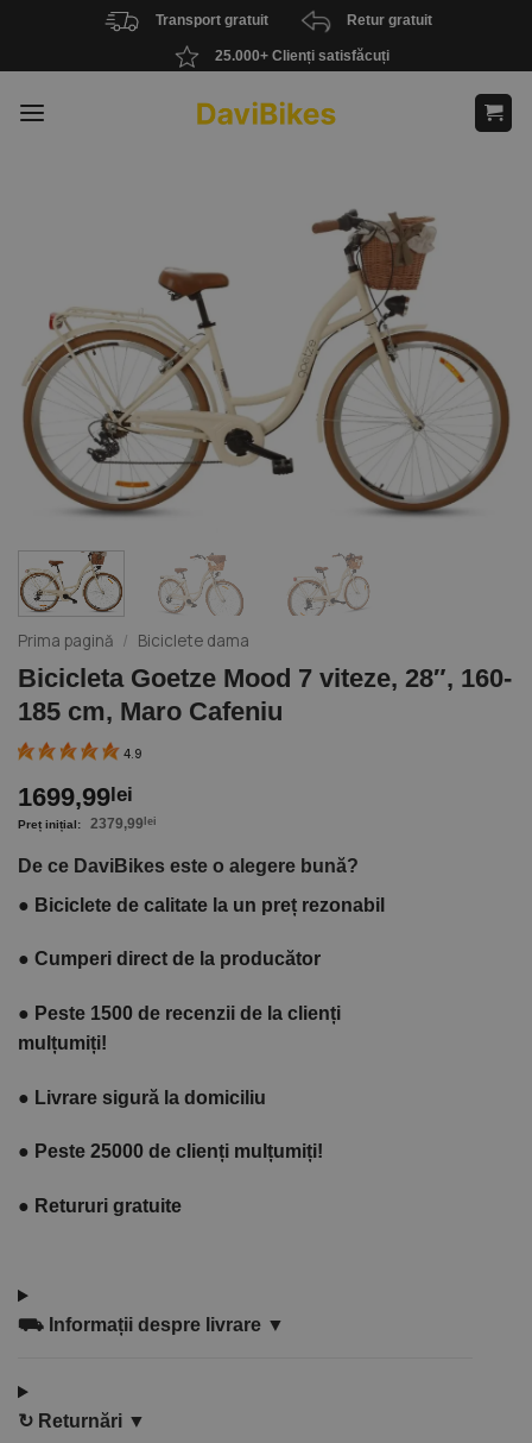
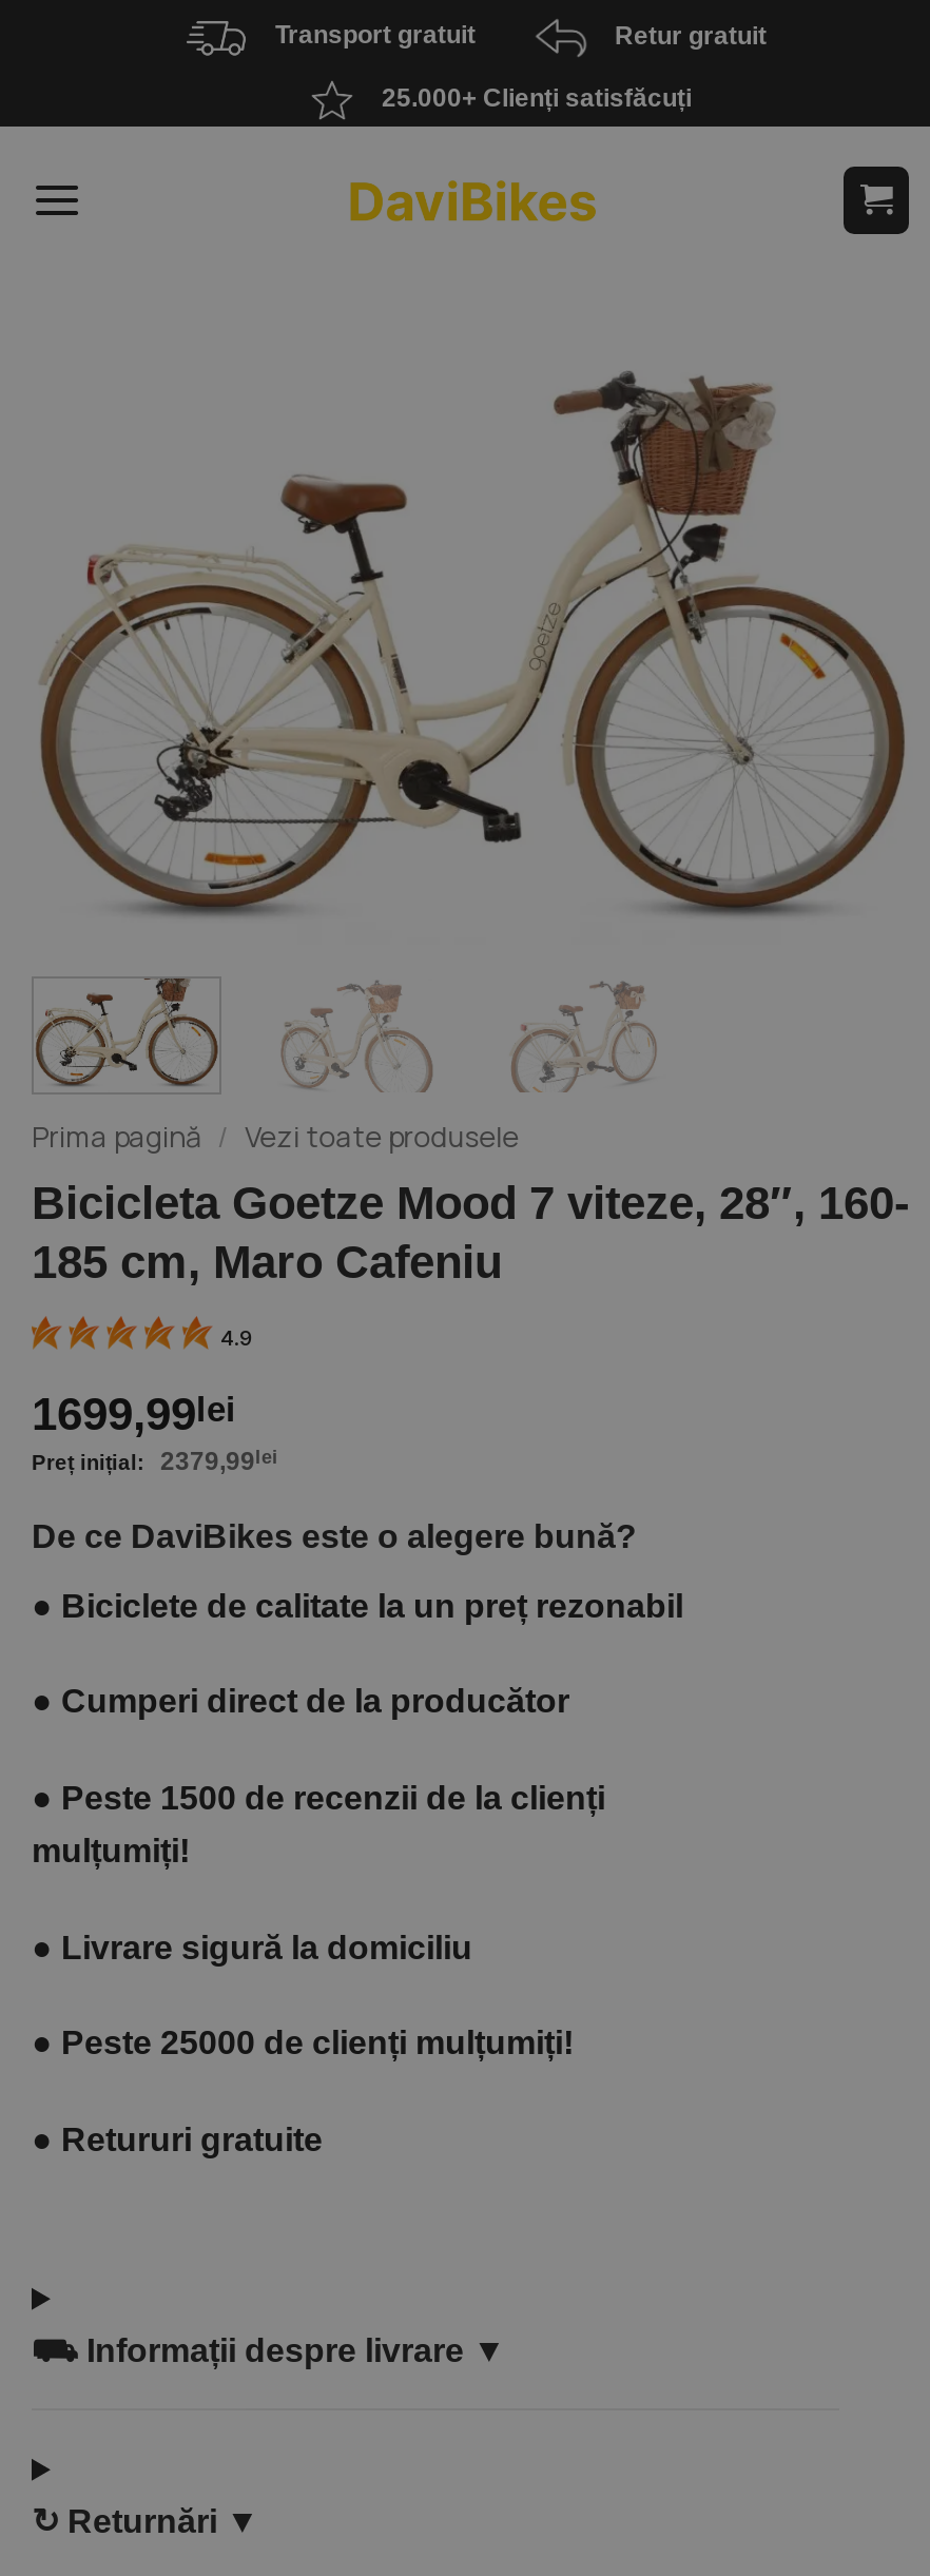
- Prima pagină / Biciclete dama
+ Prima pagină / Vezi toate produsele
